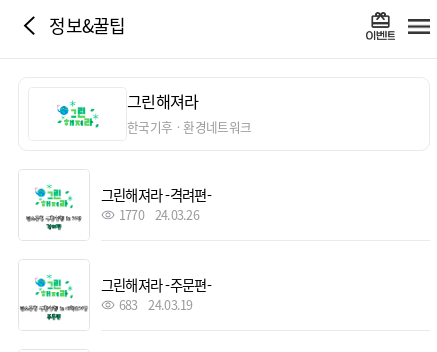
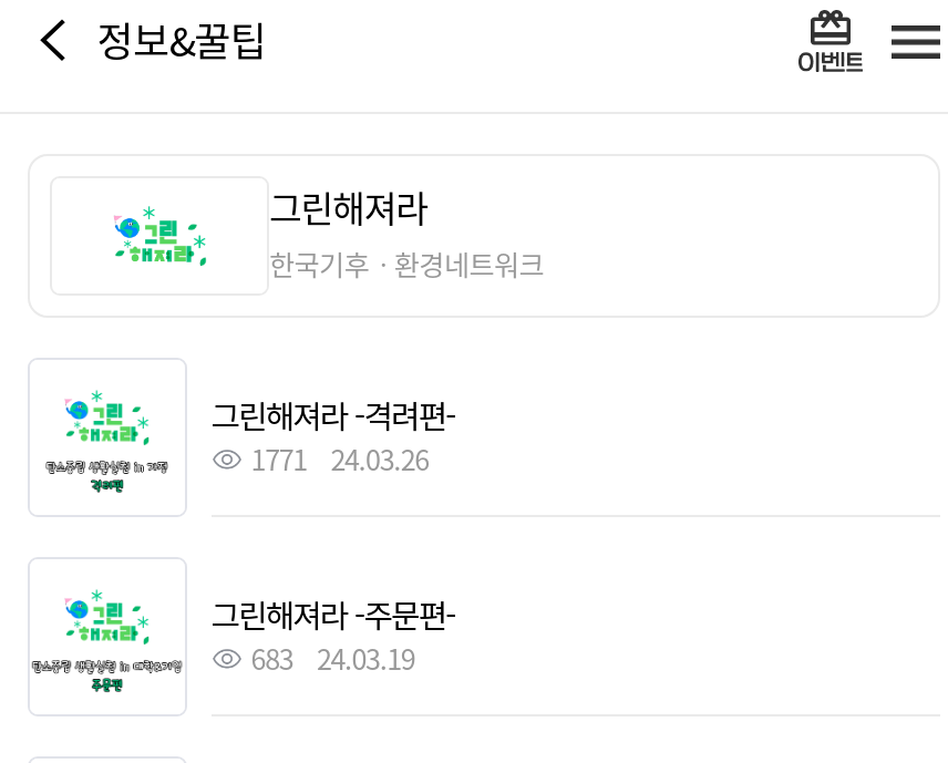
- 1770 24.03.26
+ 1771 24.03.26
